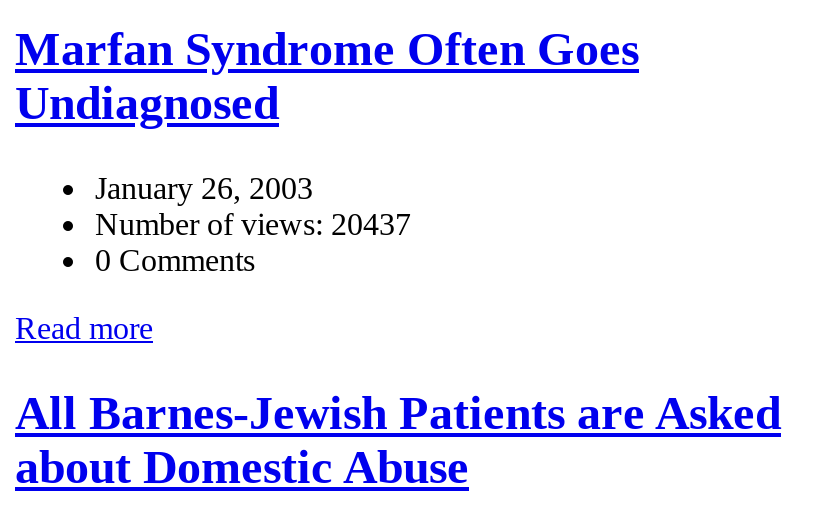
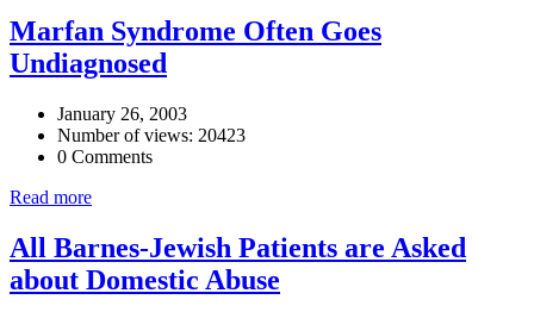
- Number of views: 20437
+ Number of views: 20423
